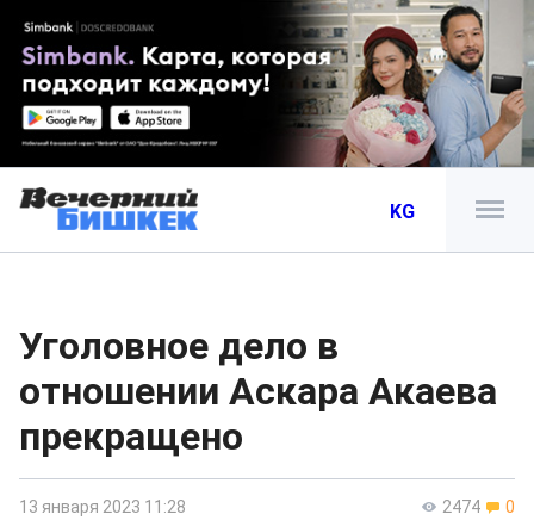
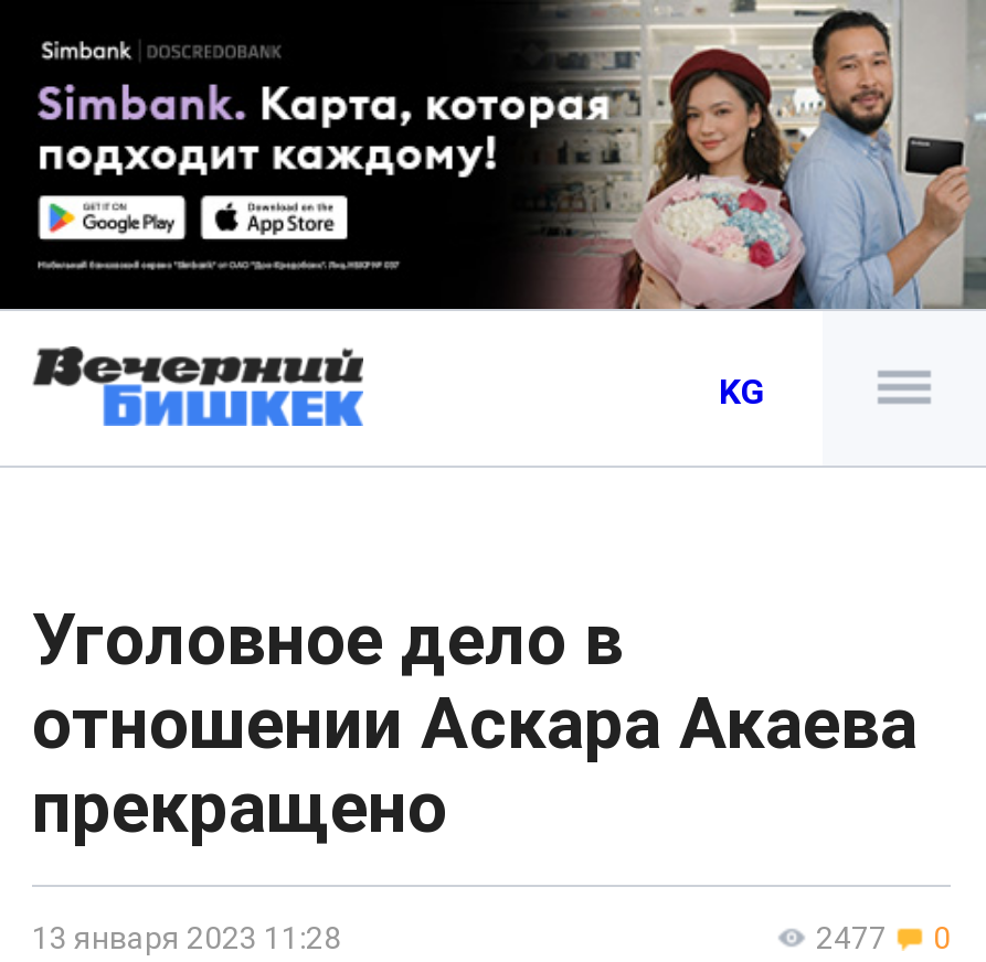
- 2474 0
+ 2477 0
